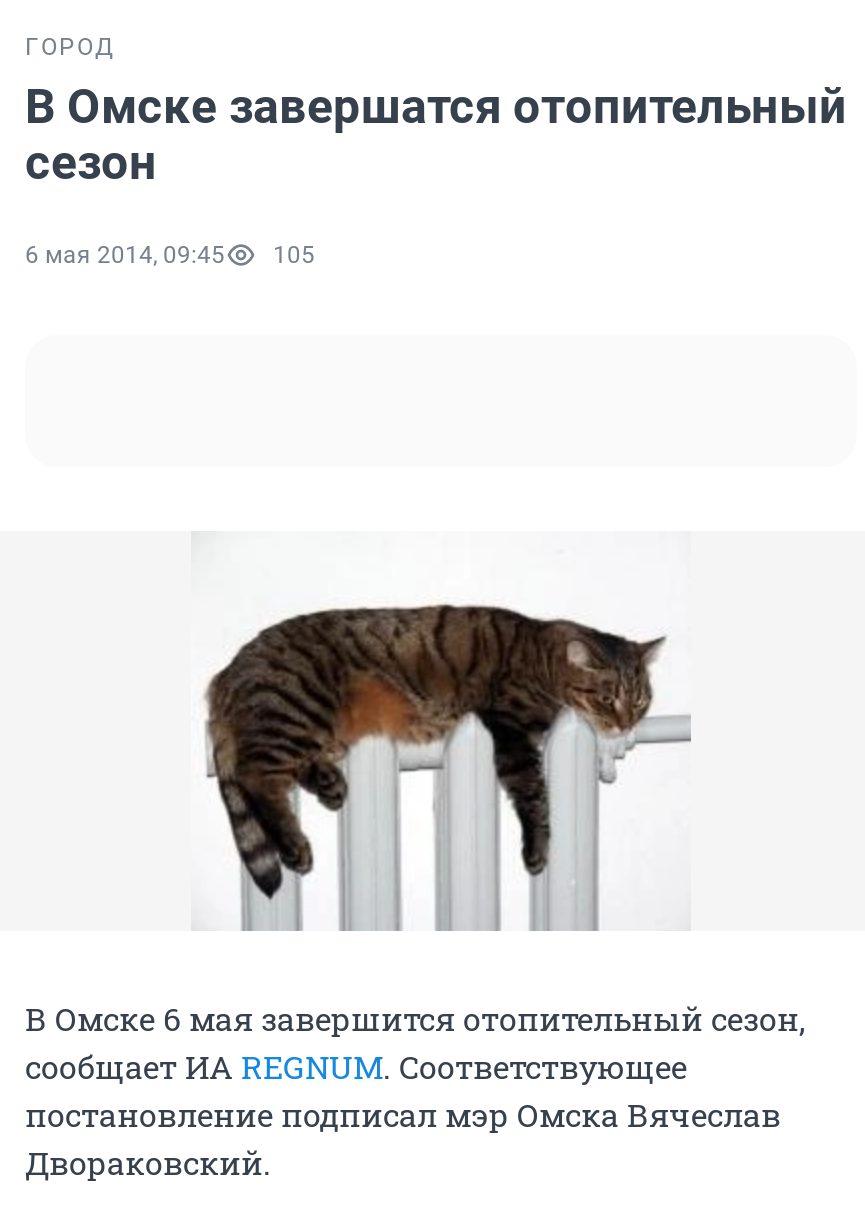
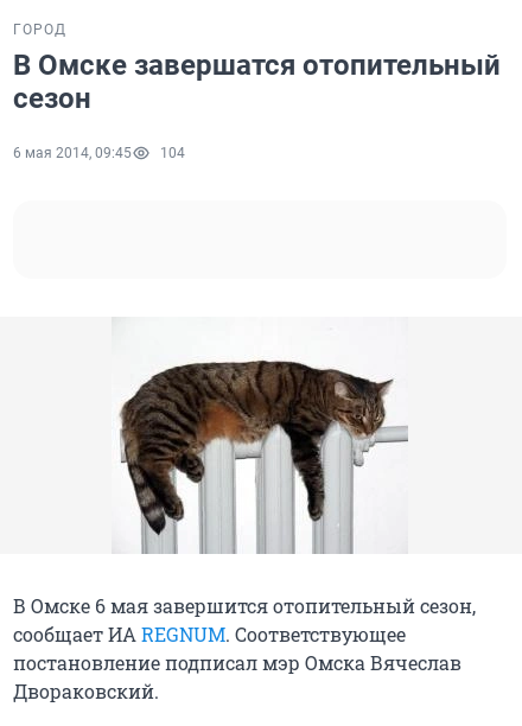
- 6 мая 2014, 09:45 105
+ 6 мая 2014, 09:45 104
